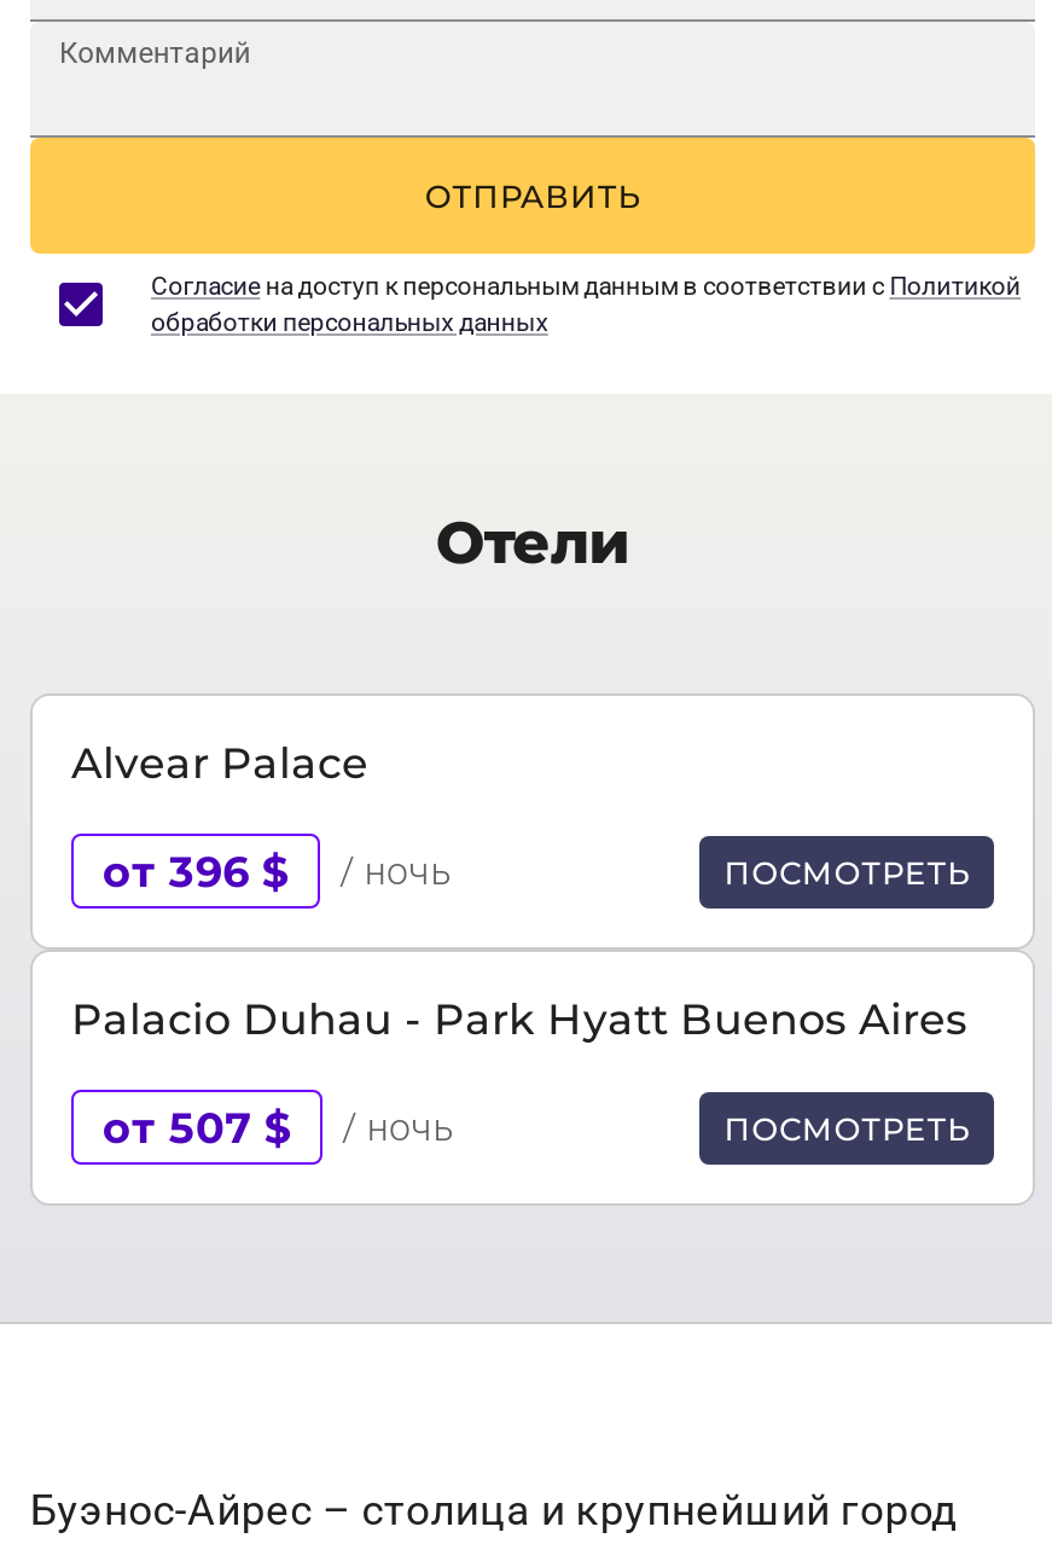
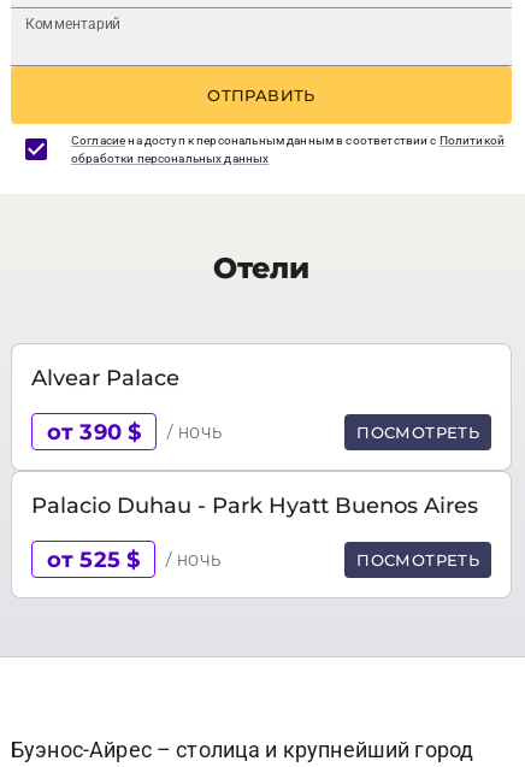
- от 396 $ / ночь
+ от 390 $ / ночь

- от 507 $ / ночь
+ от 525 $ / ночь
